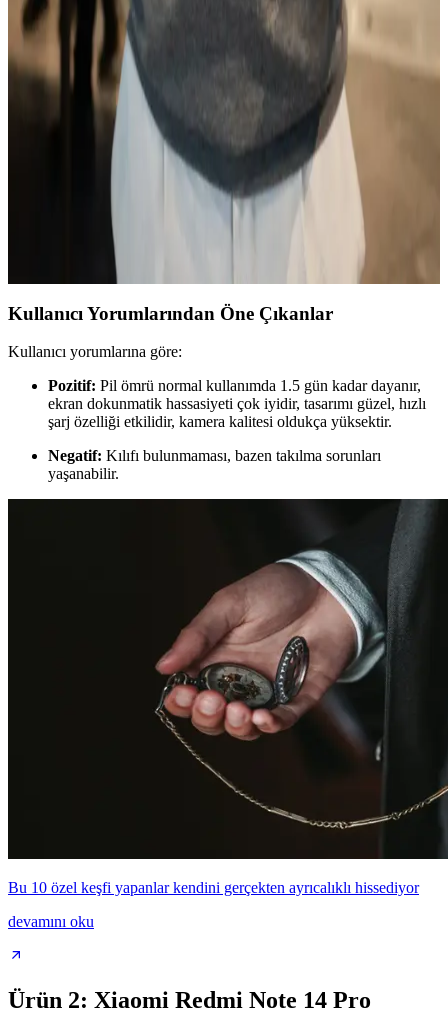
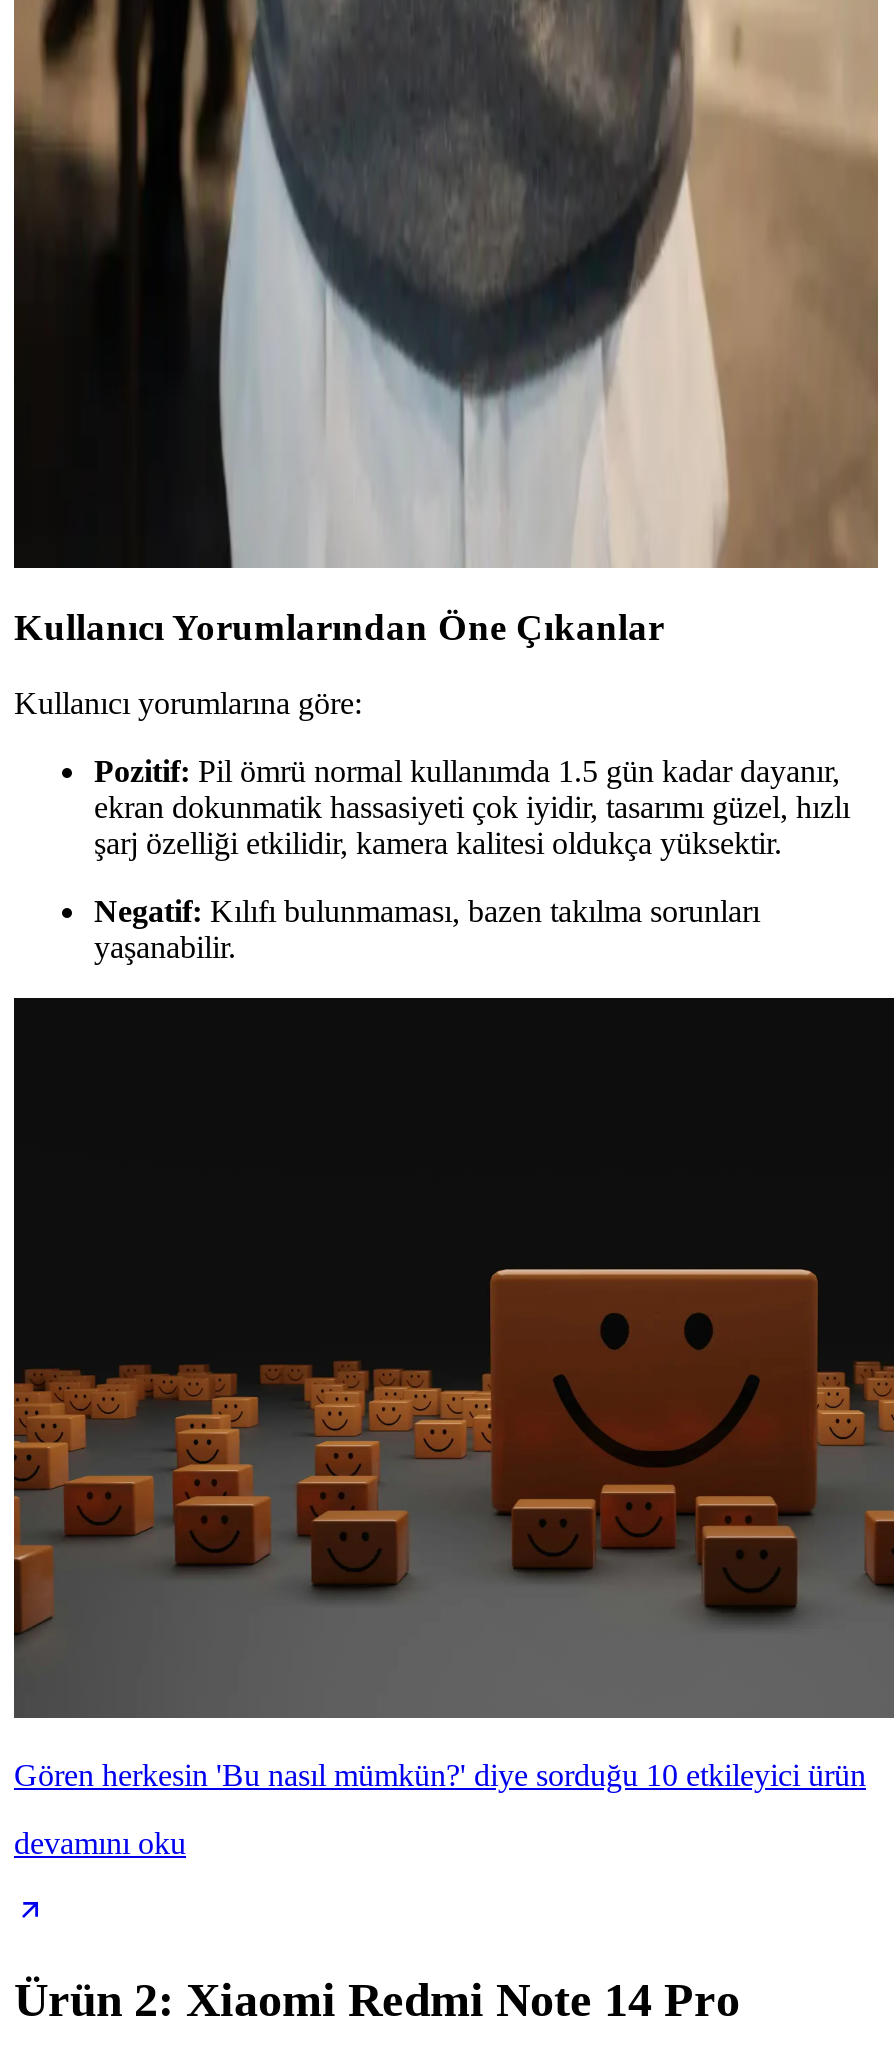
- [image]
- Bu 10 özel keşfi yapanlar kendini gerçekten ayrıcalıklı hissediyor
+ [image]
+ Gören herkesin 'Bu nasıl mümkün?' diye sorduğu 10 etkileyici ürün
